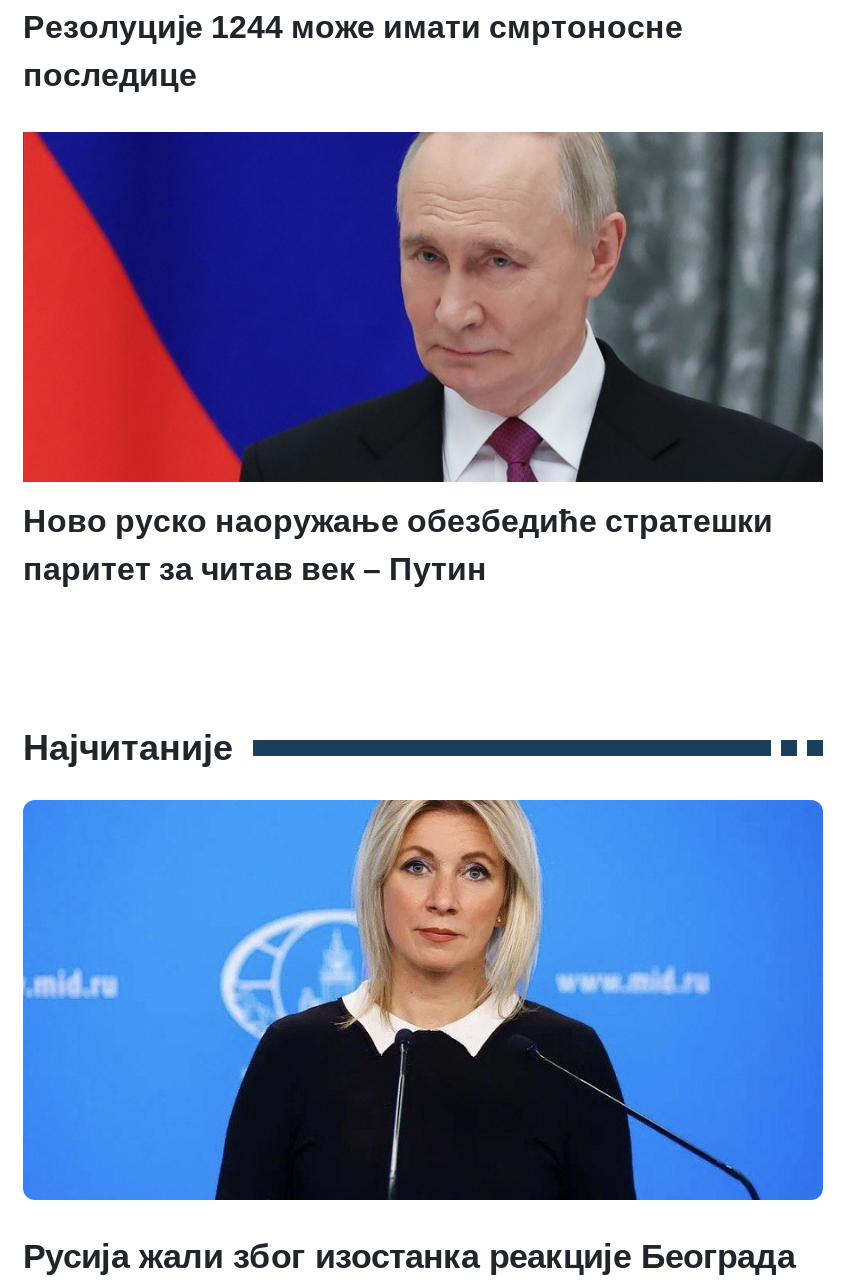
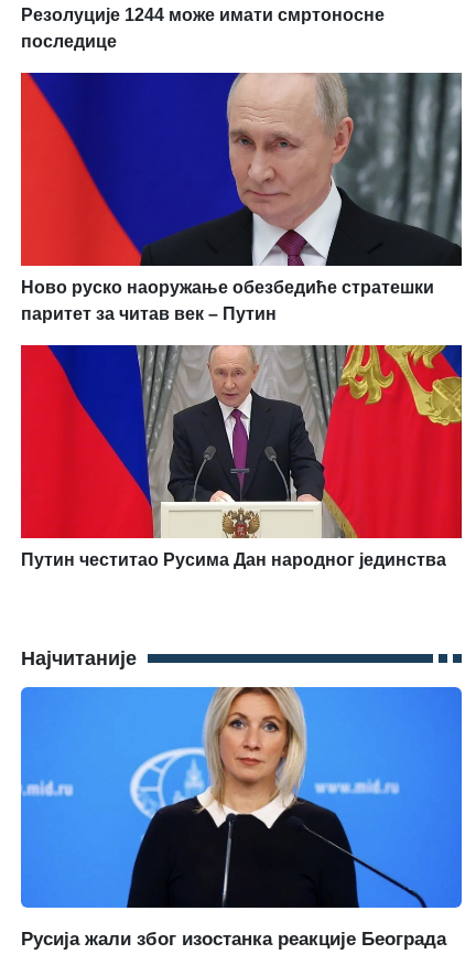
+ [image]
+ Путин честитао Русима Дан народног јединства
